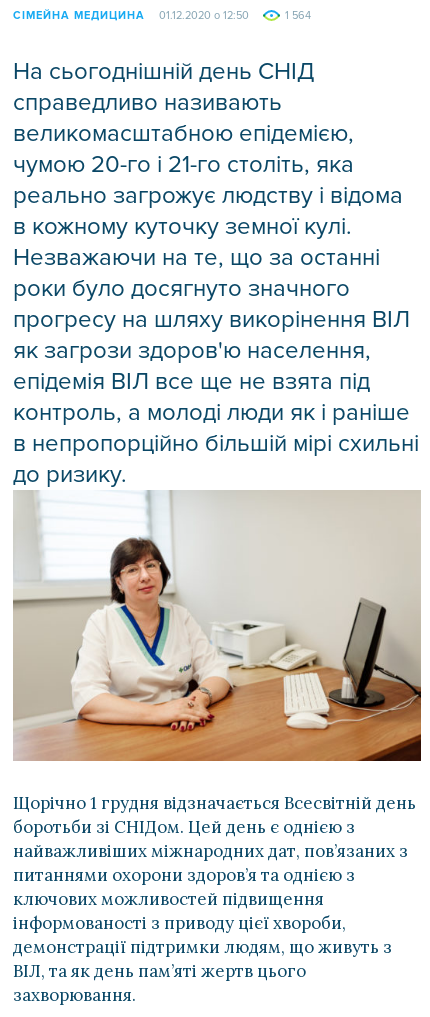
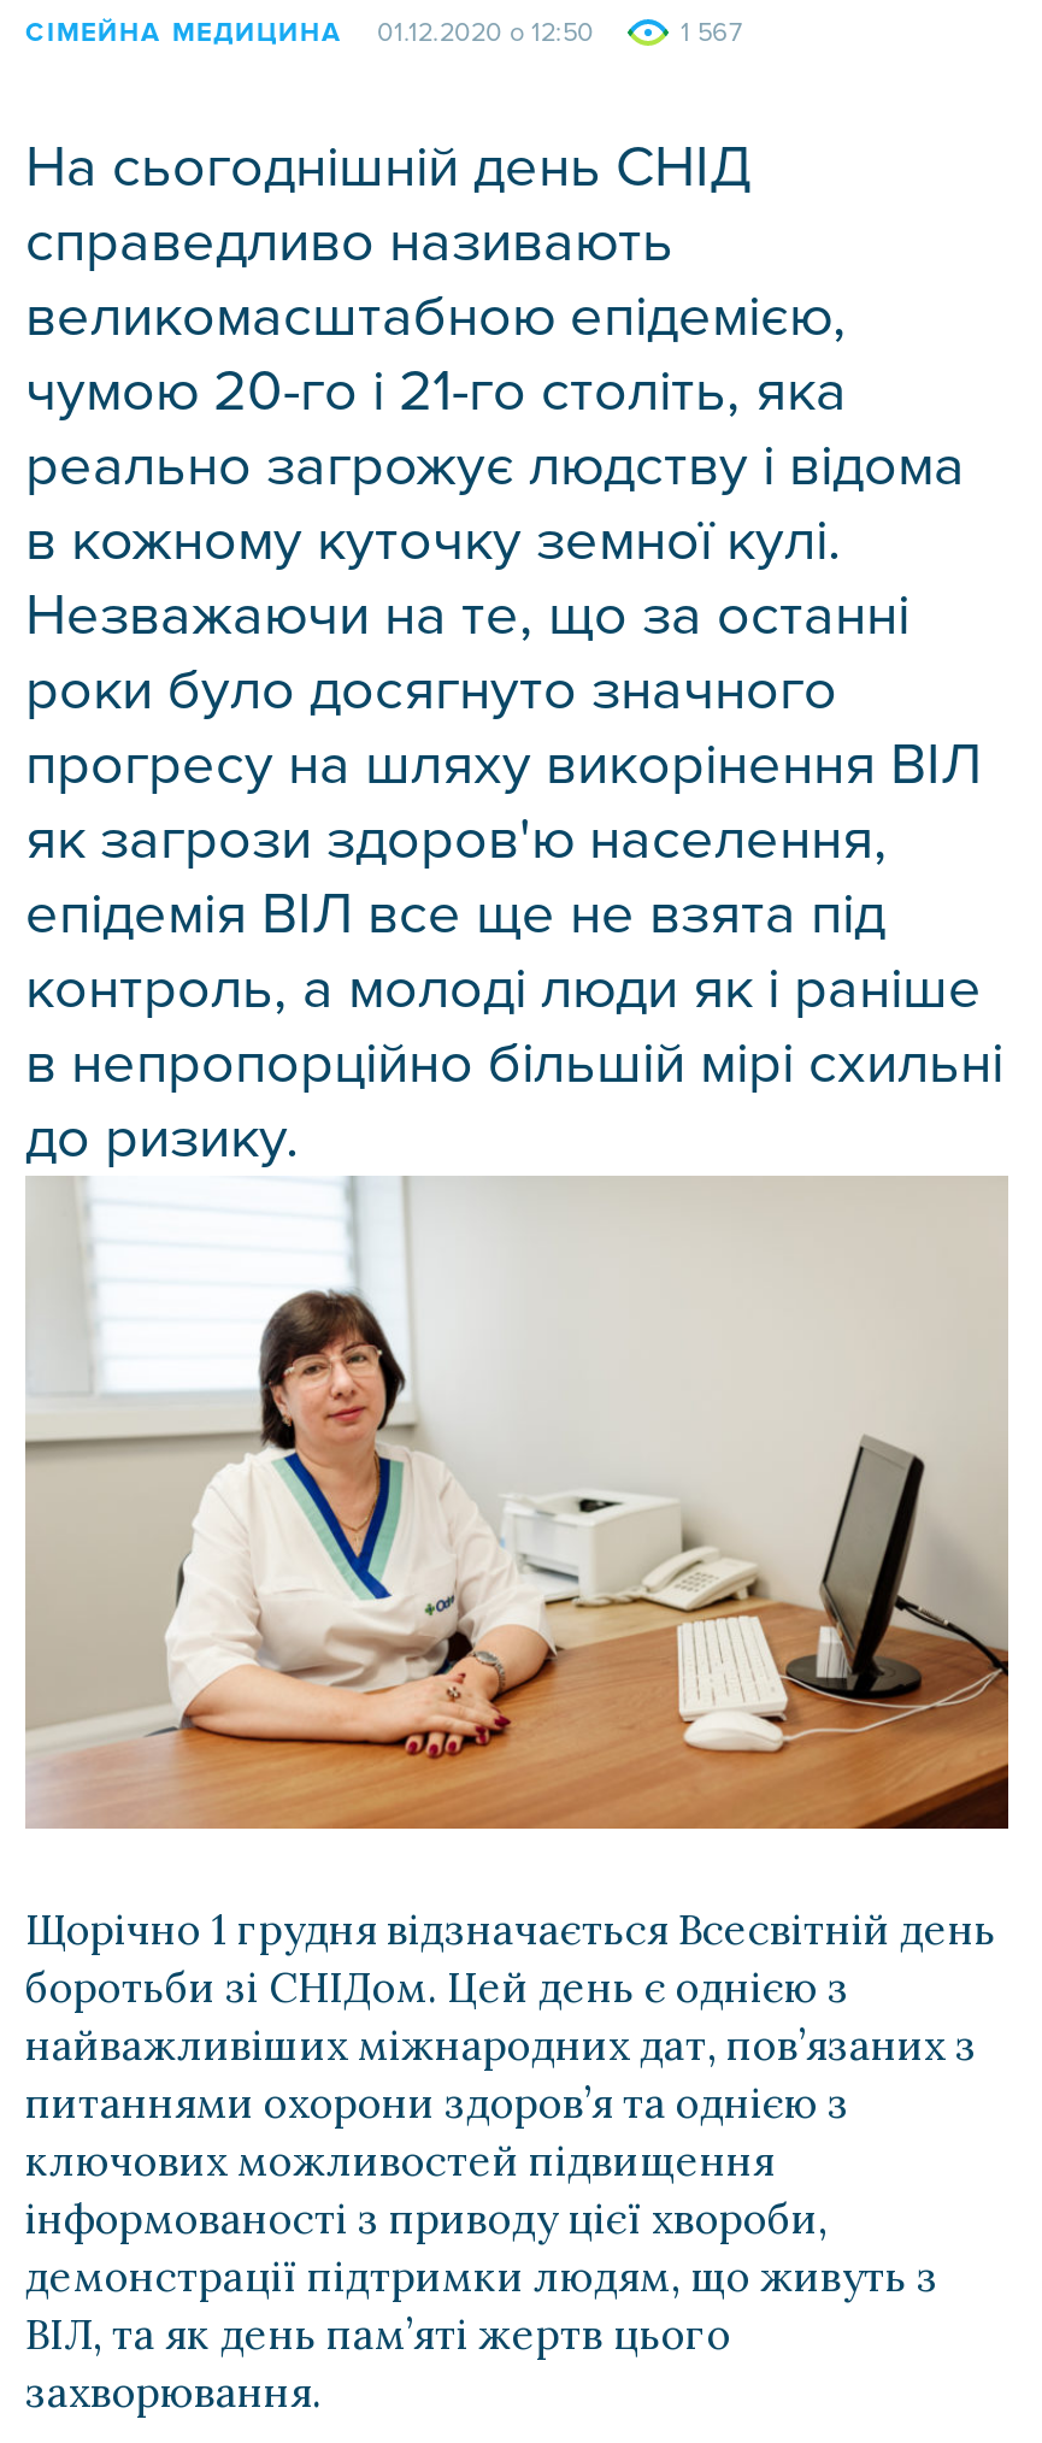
- 1 564
+ 1 567
